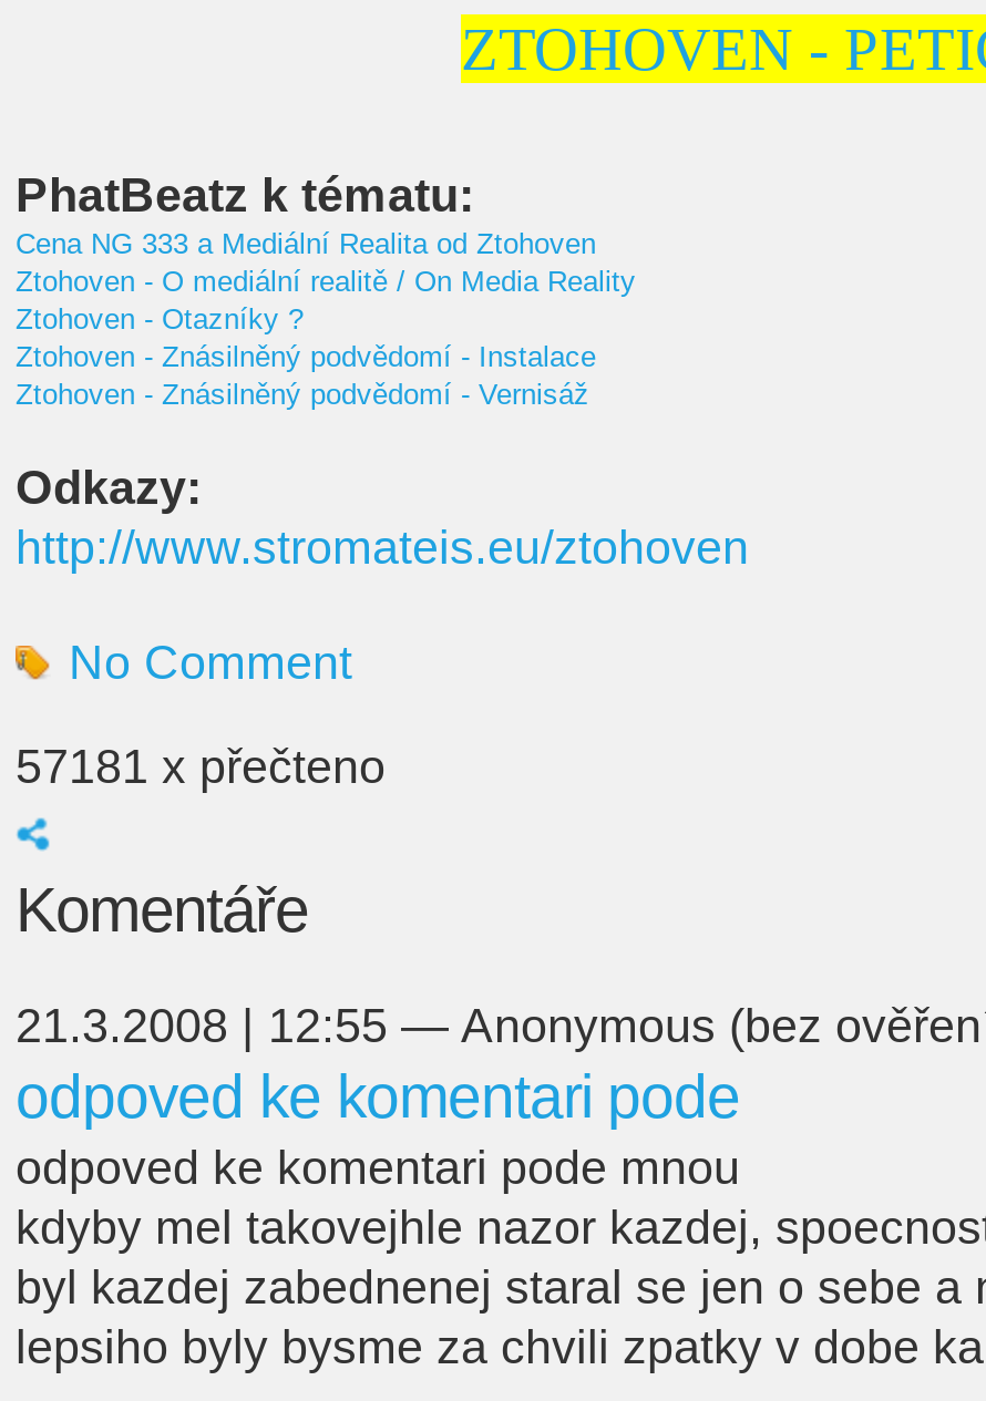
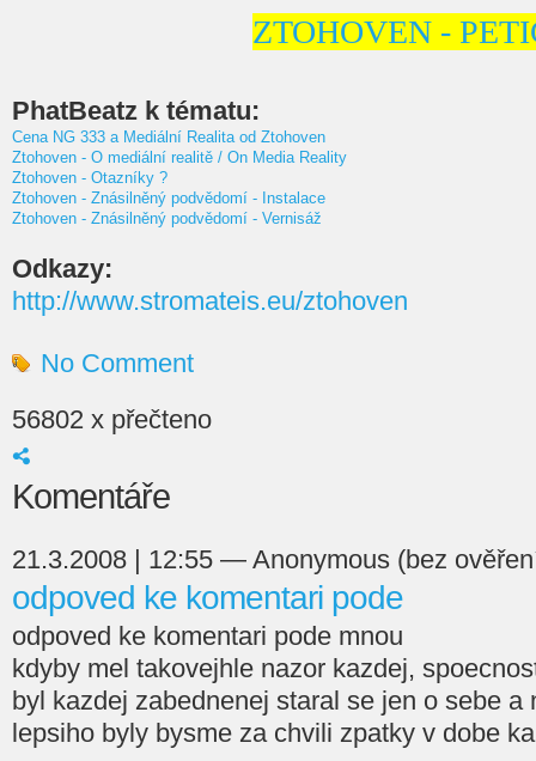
- 57181 x přečteno
+ 56802 x přečteno
